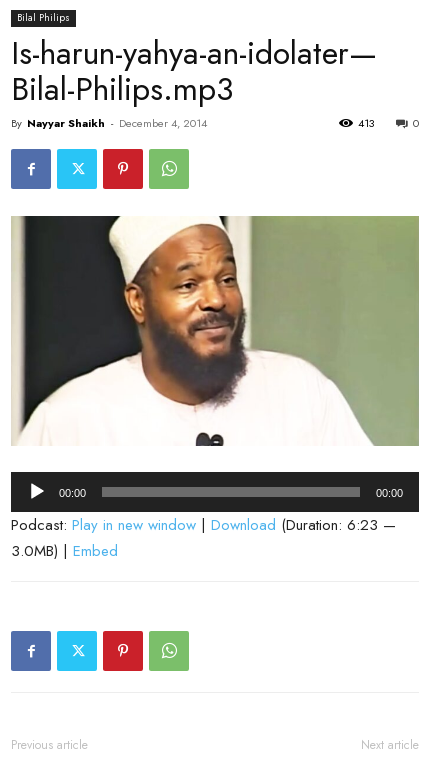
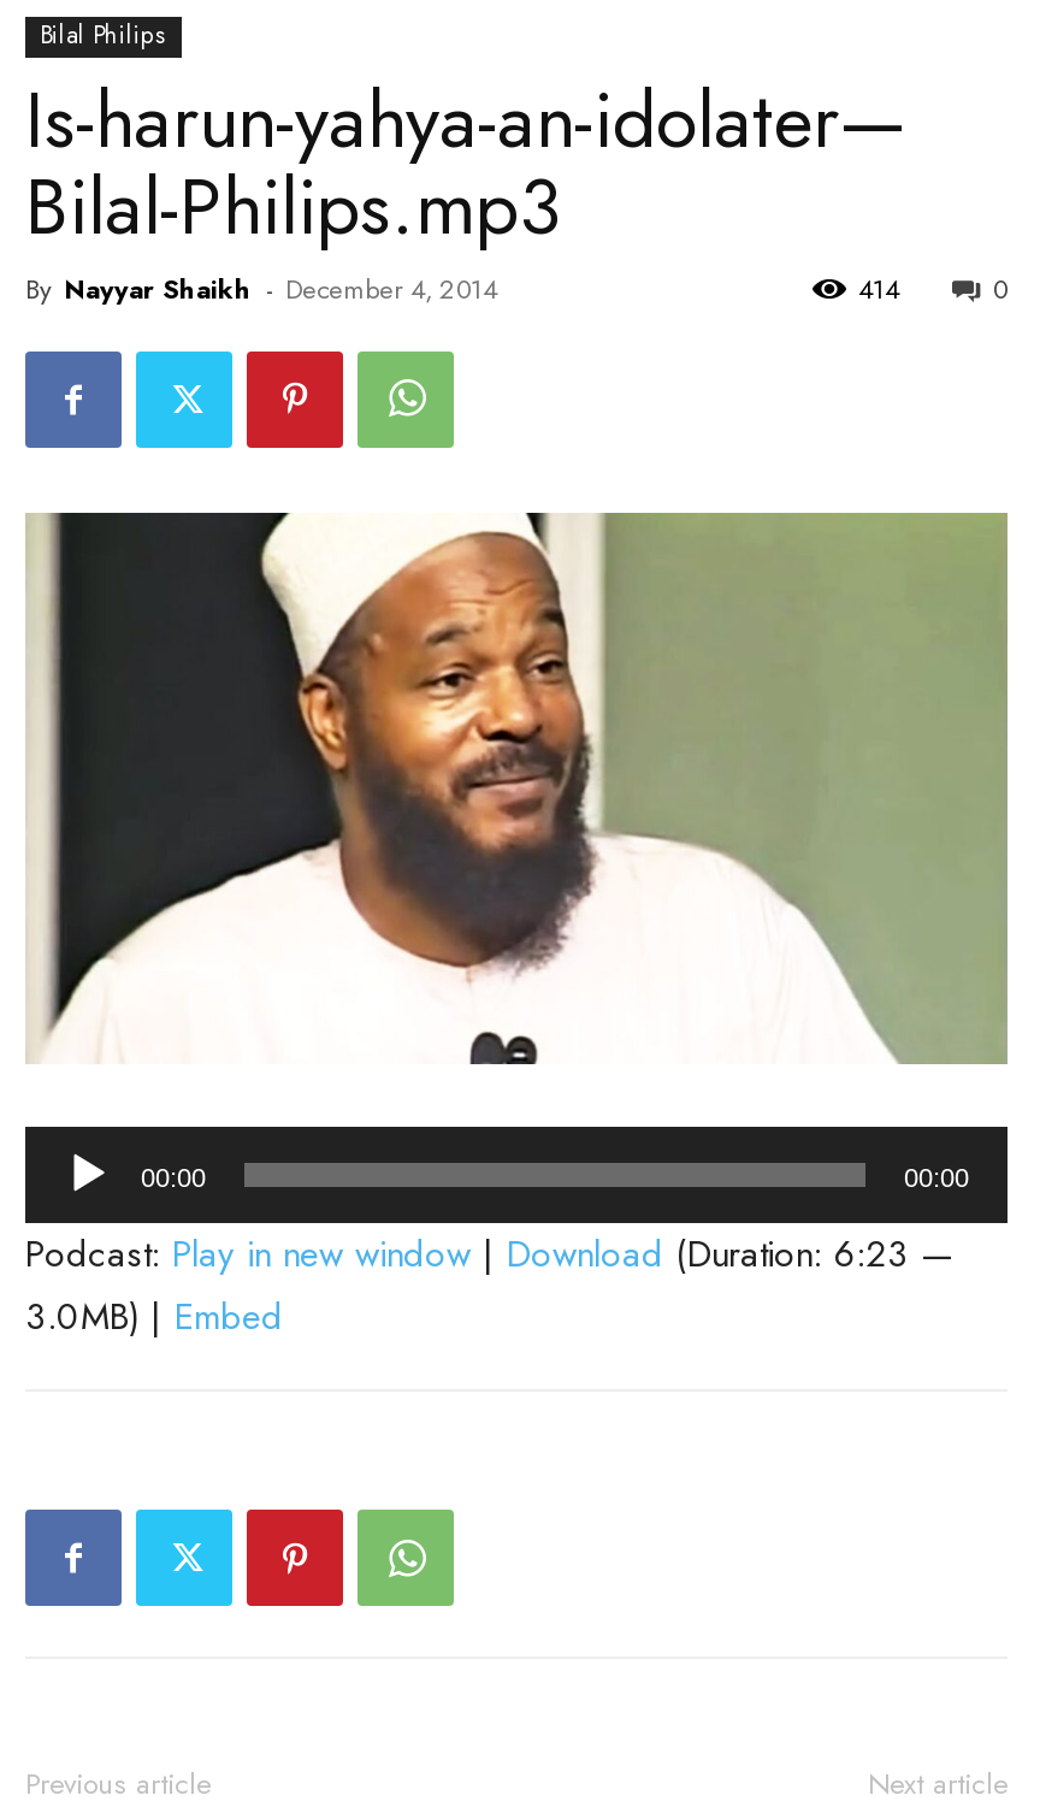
- 413
+ 414
